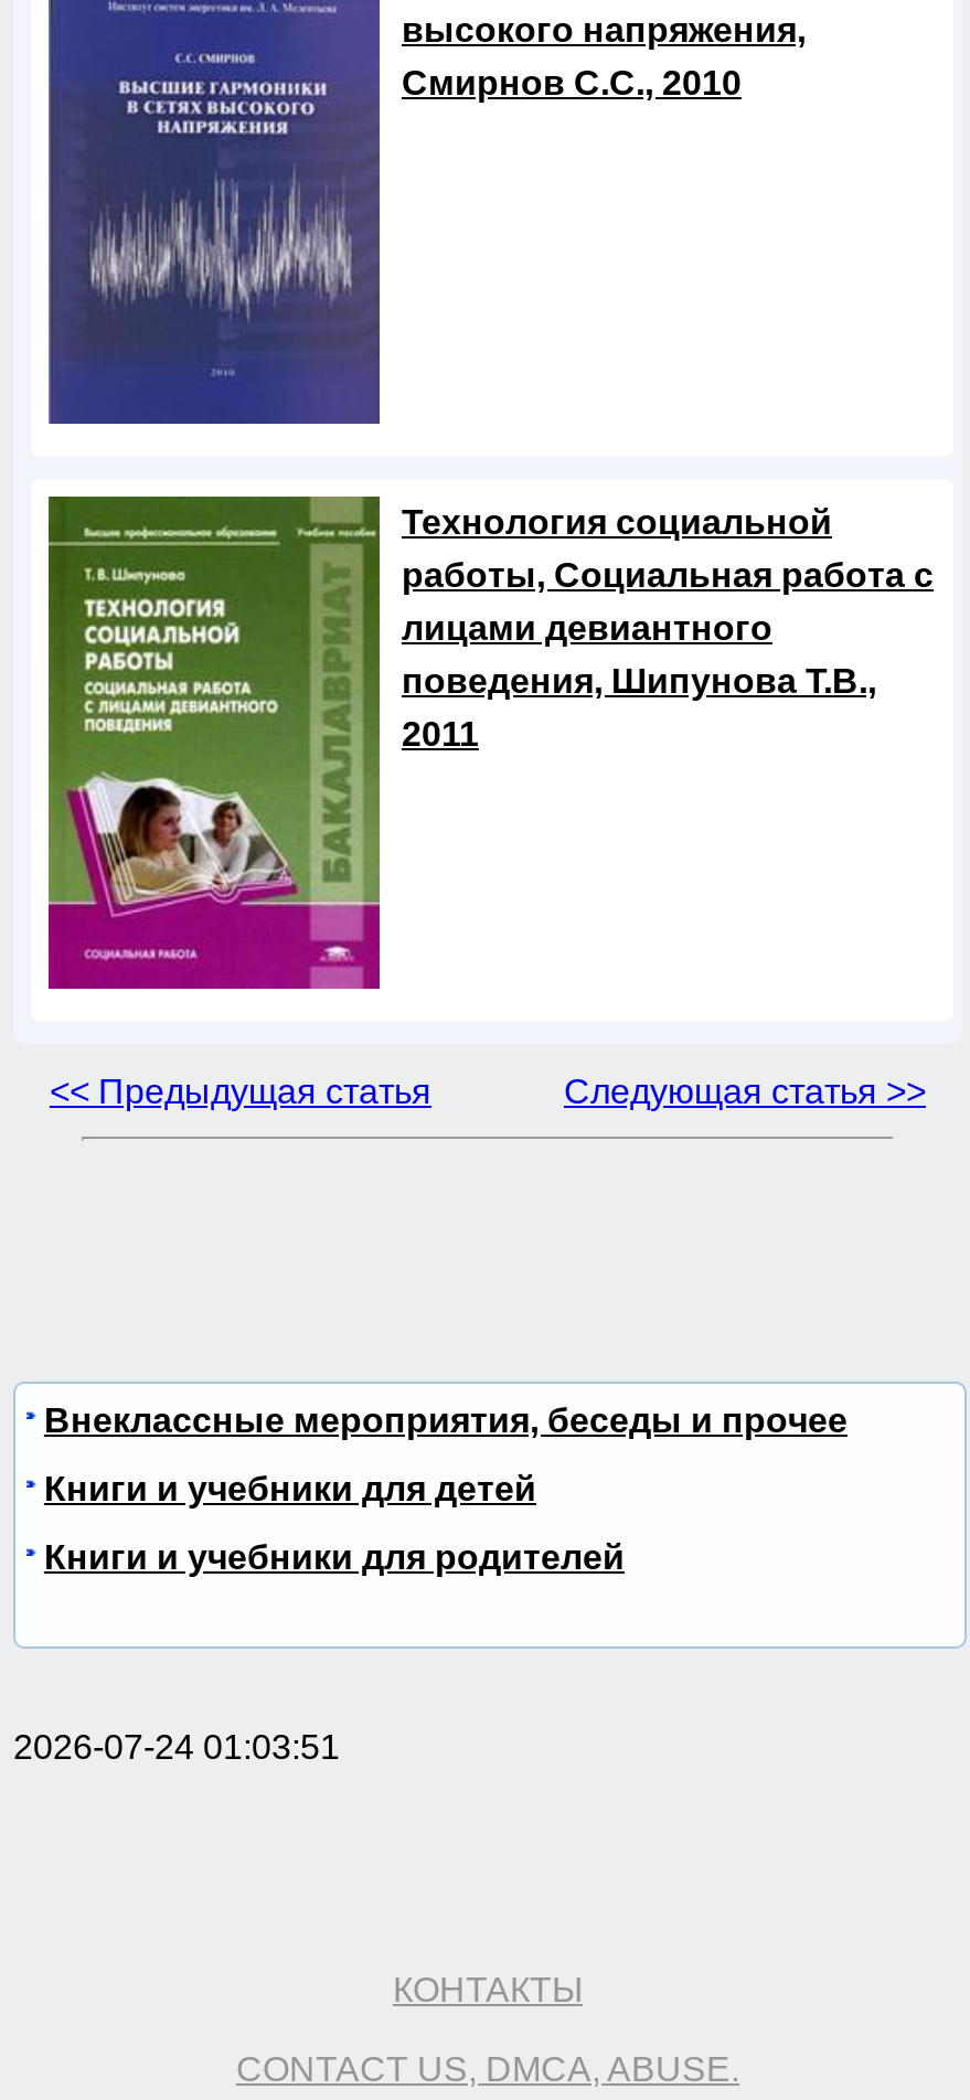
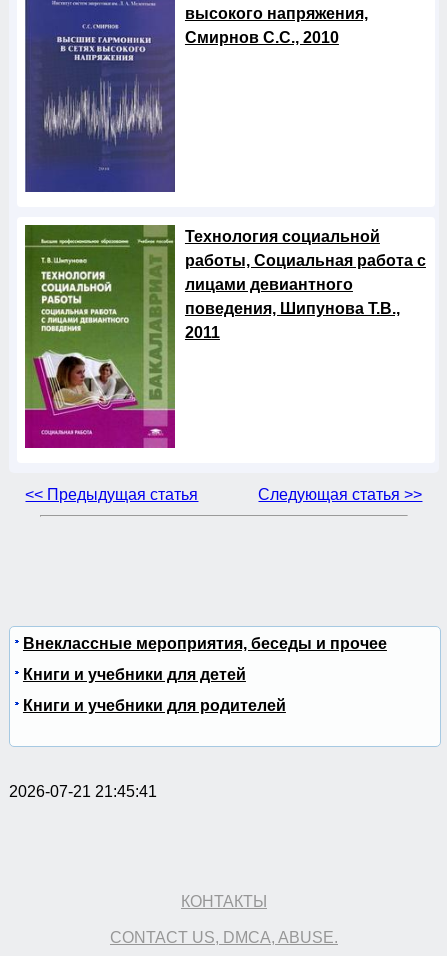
- 2026-07-24 01:03:51
+ 2026-07-21 21:45:41
